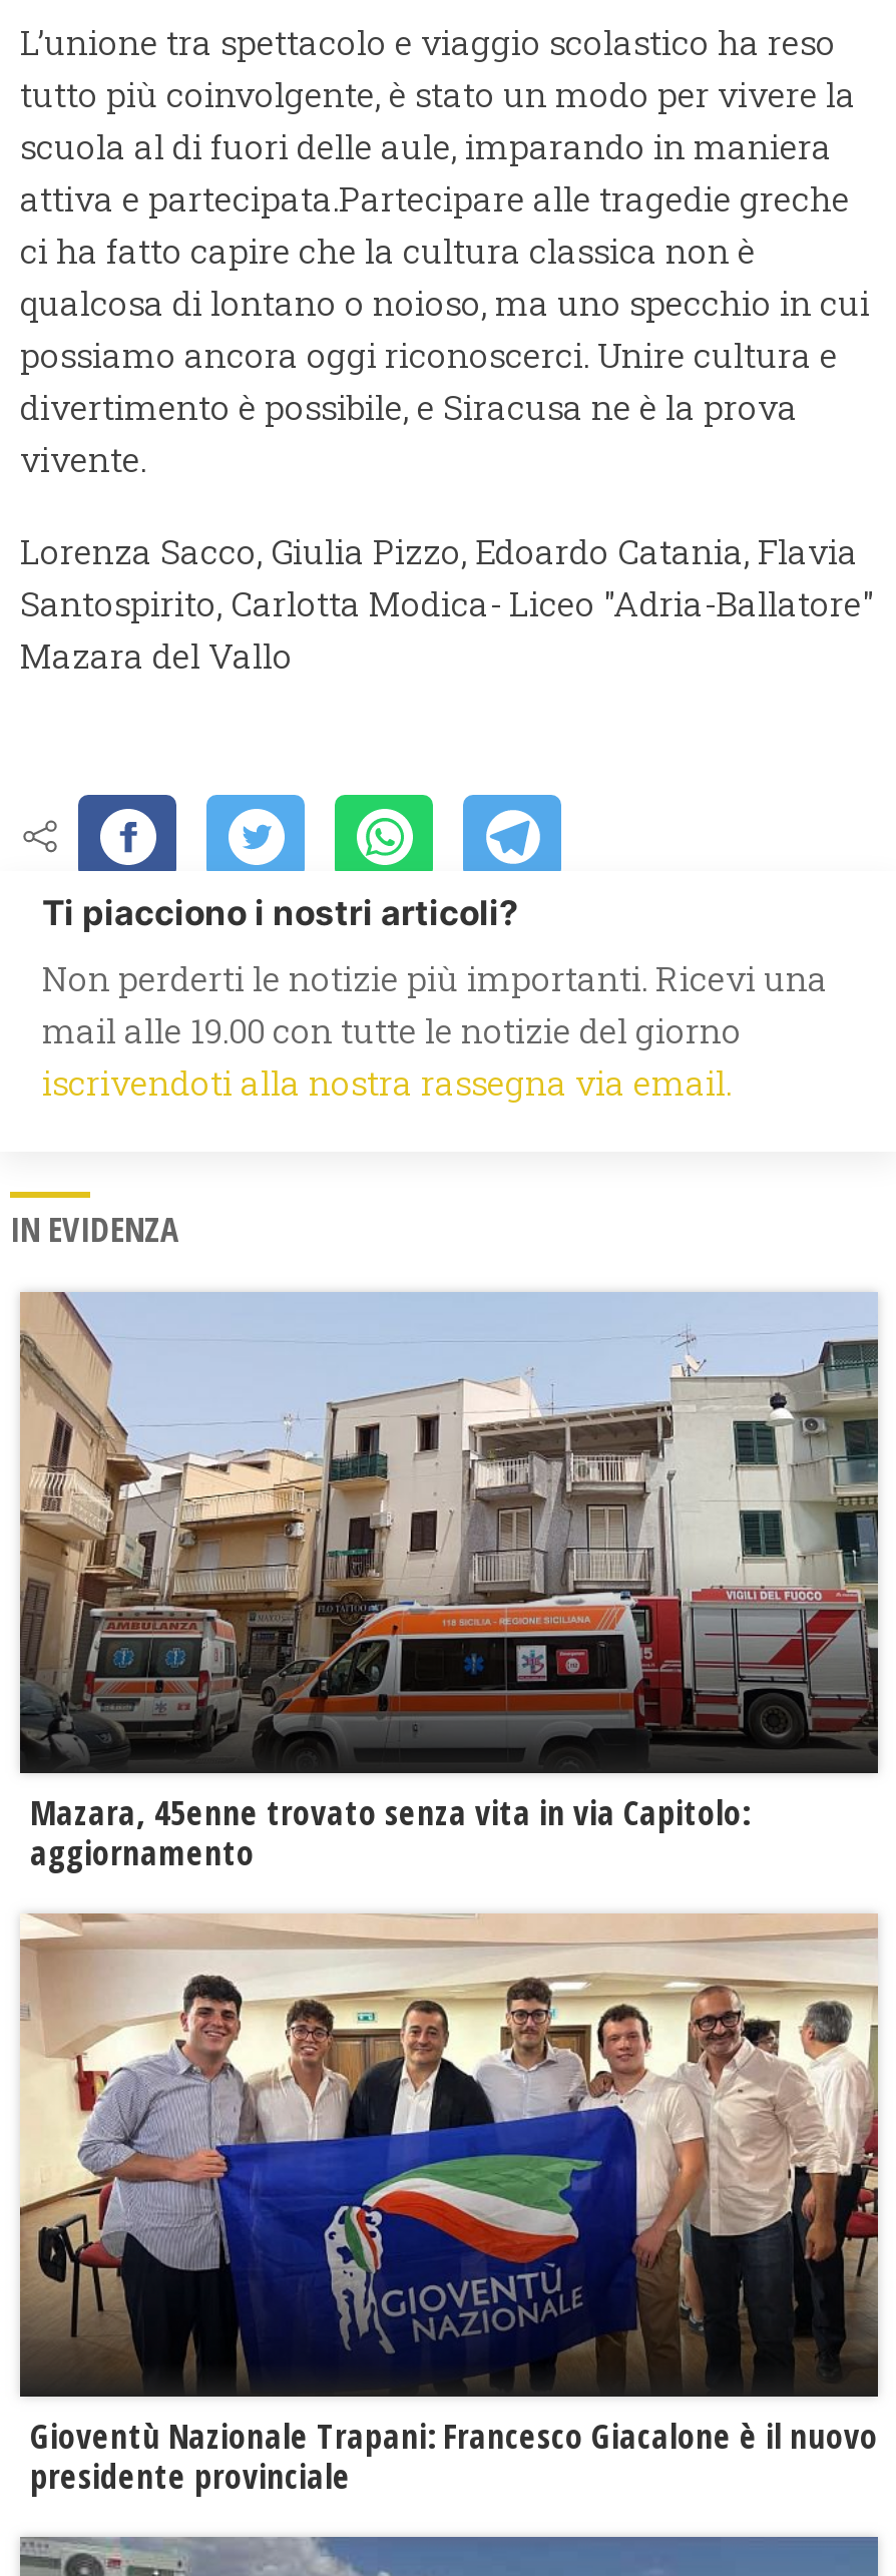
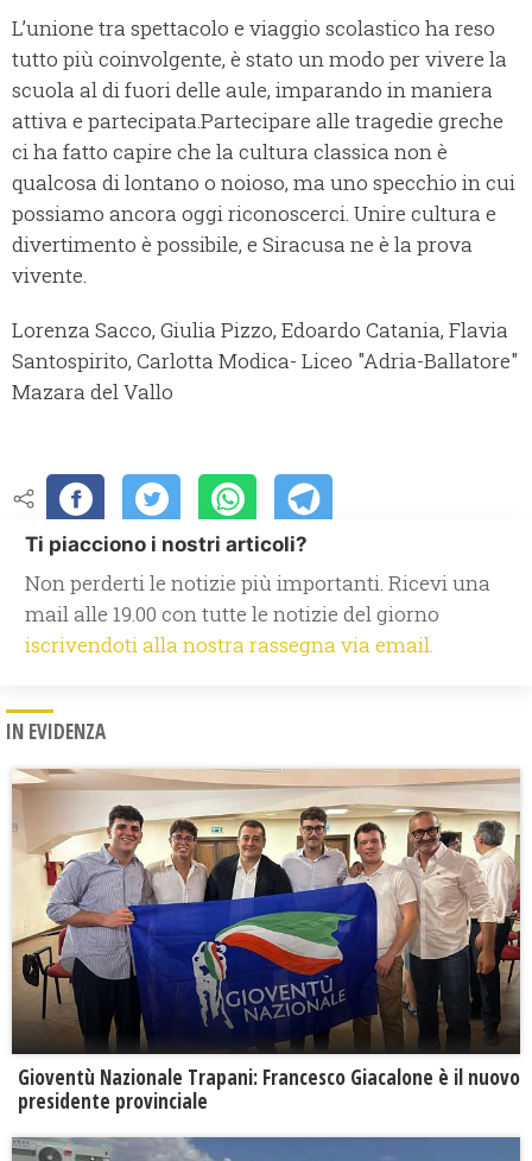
- [image]
- Mazara, 45enne trovato senza vita in via Capitolo:
- aggiornamento
